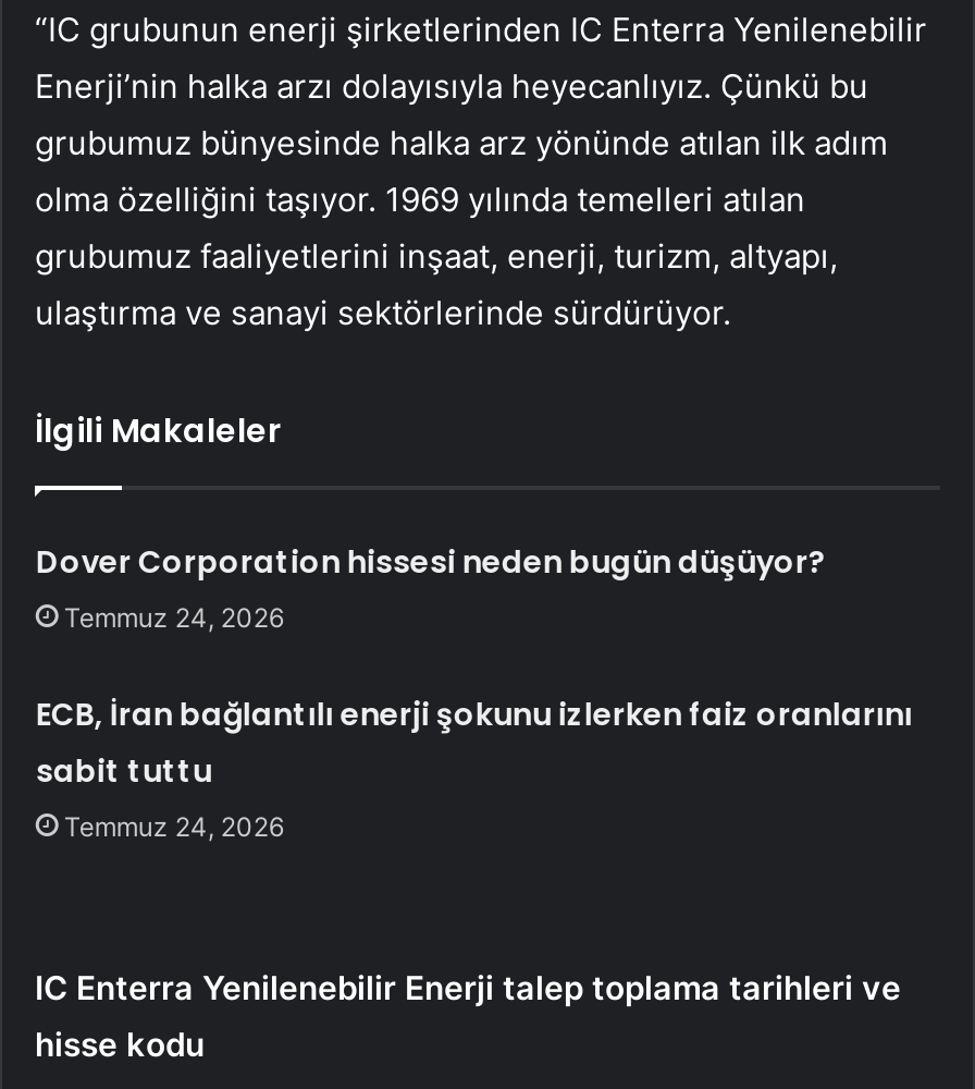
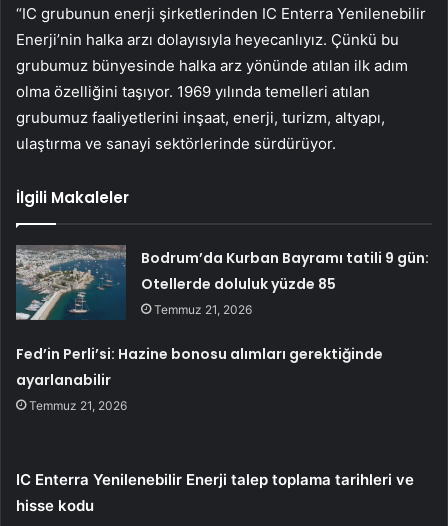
- Dover Corporation hissesi neden bugün düşüyor?
- Temmuz 24, 2026
+ Bodrum’da Kurban Bayramı tatili 9 gün:
+ Otellerde doluluk yüzde 85
+ Temmuz 21, 2026

- ECB, İran bağlantılı enerji şokunu izlerken faiz oranlarını
- sabit tuttu
- Temmuz 24, 2026
+ Fed’in Perli’si: Hazine bonosu alımları gerektiğinde
+ ayarlanabilir
+ Temmuz 21, 2026
